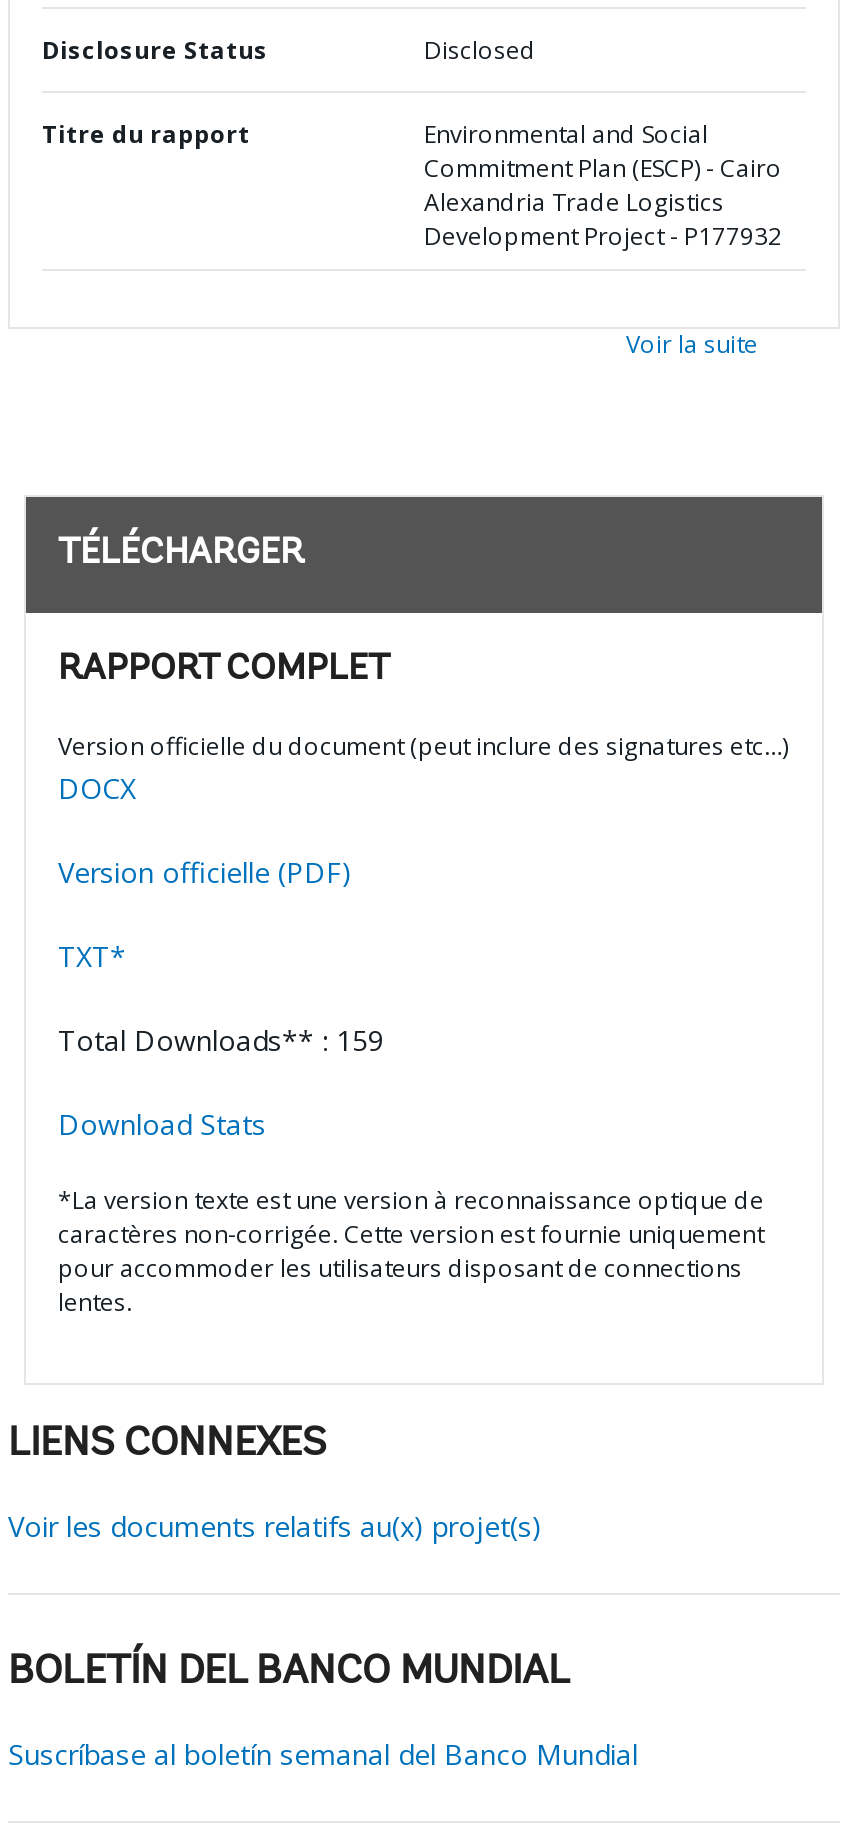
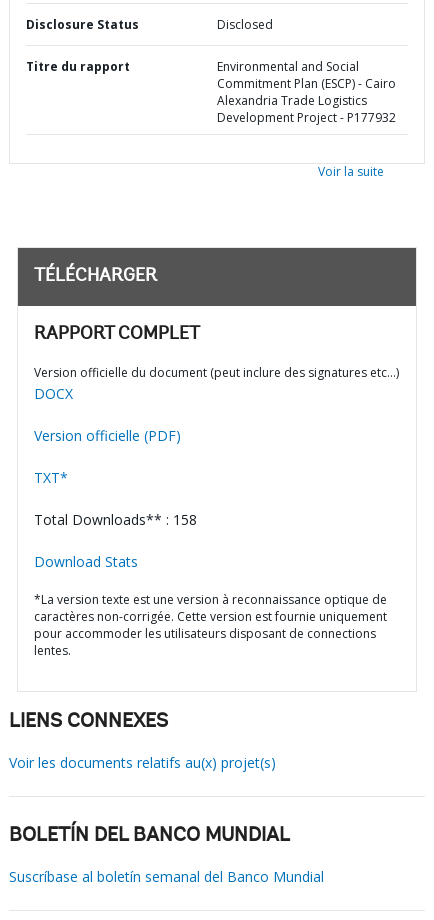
- Total Downloads** : 159
+ Total Downloads** : 158
